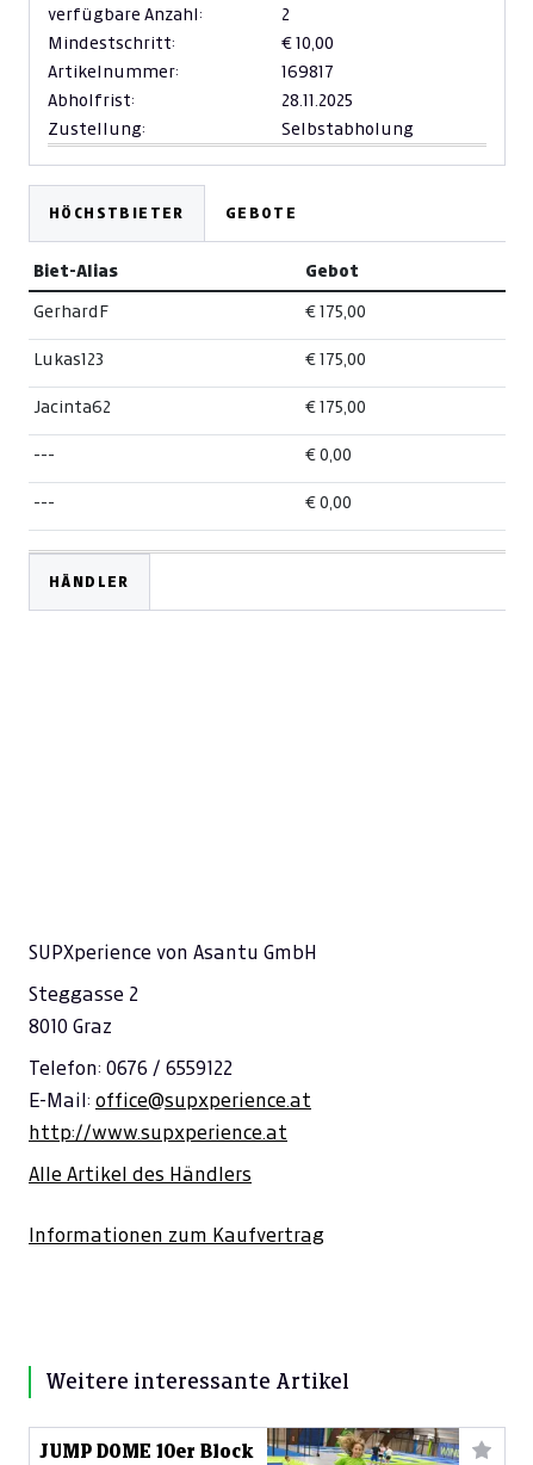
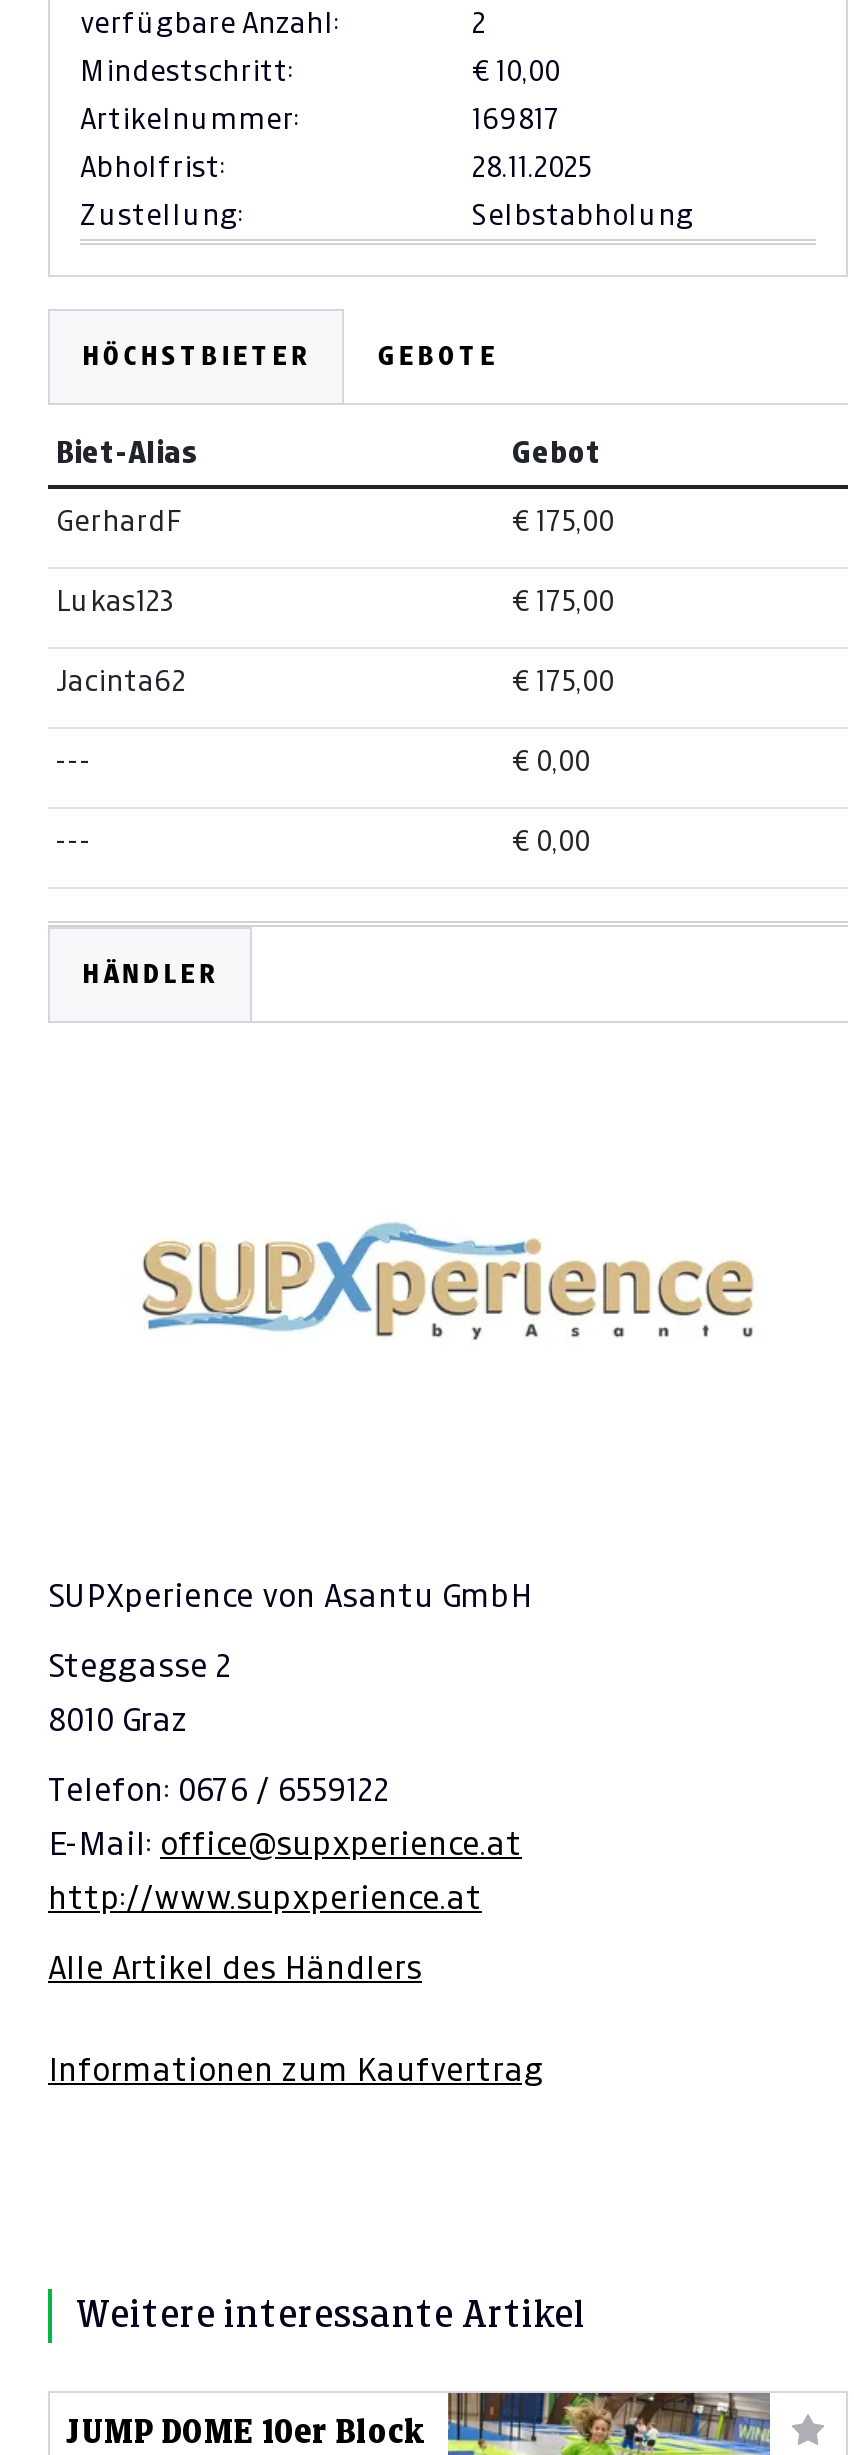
+ [image]
